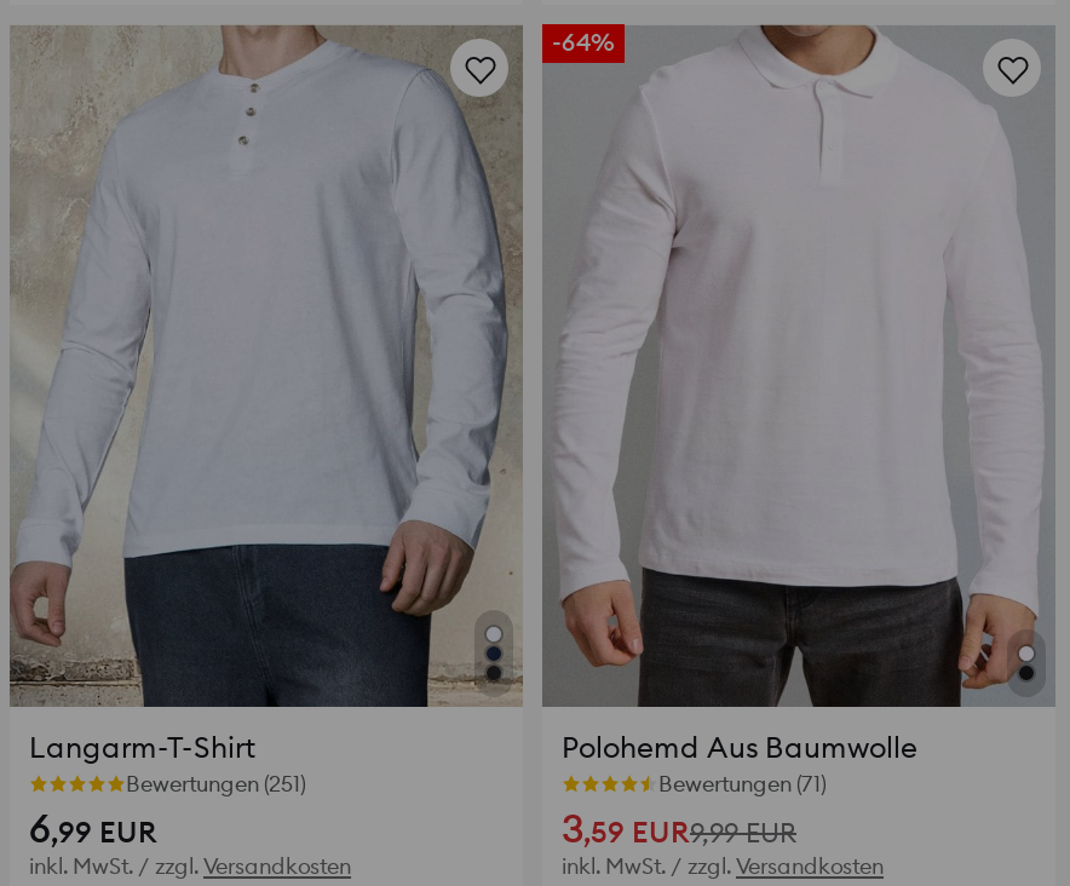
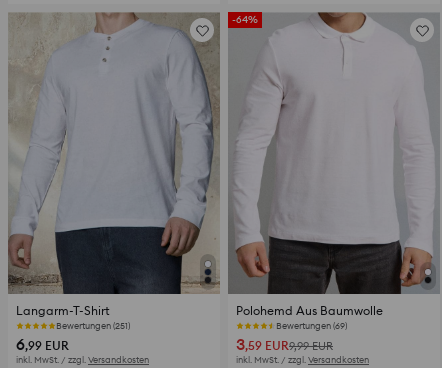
- Bewertungen (71)
+ Bewertungen (69)
